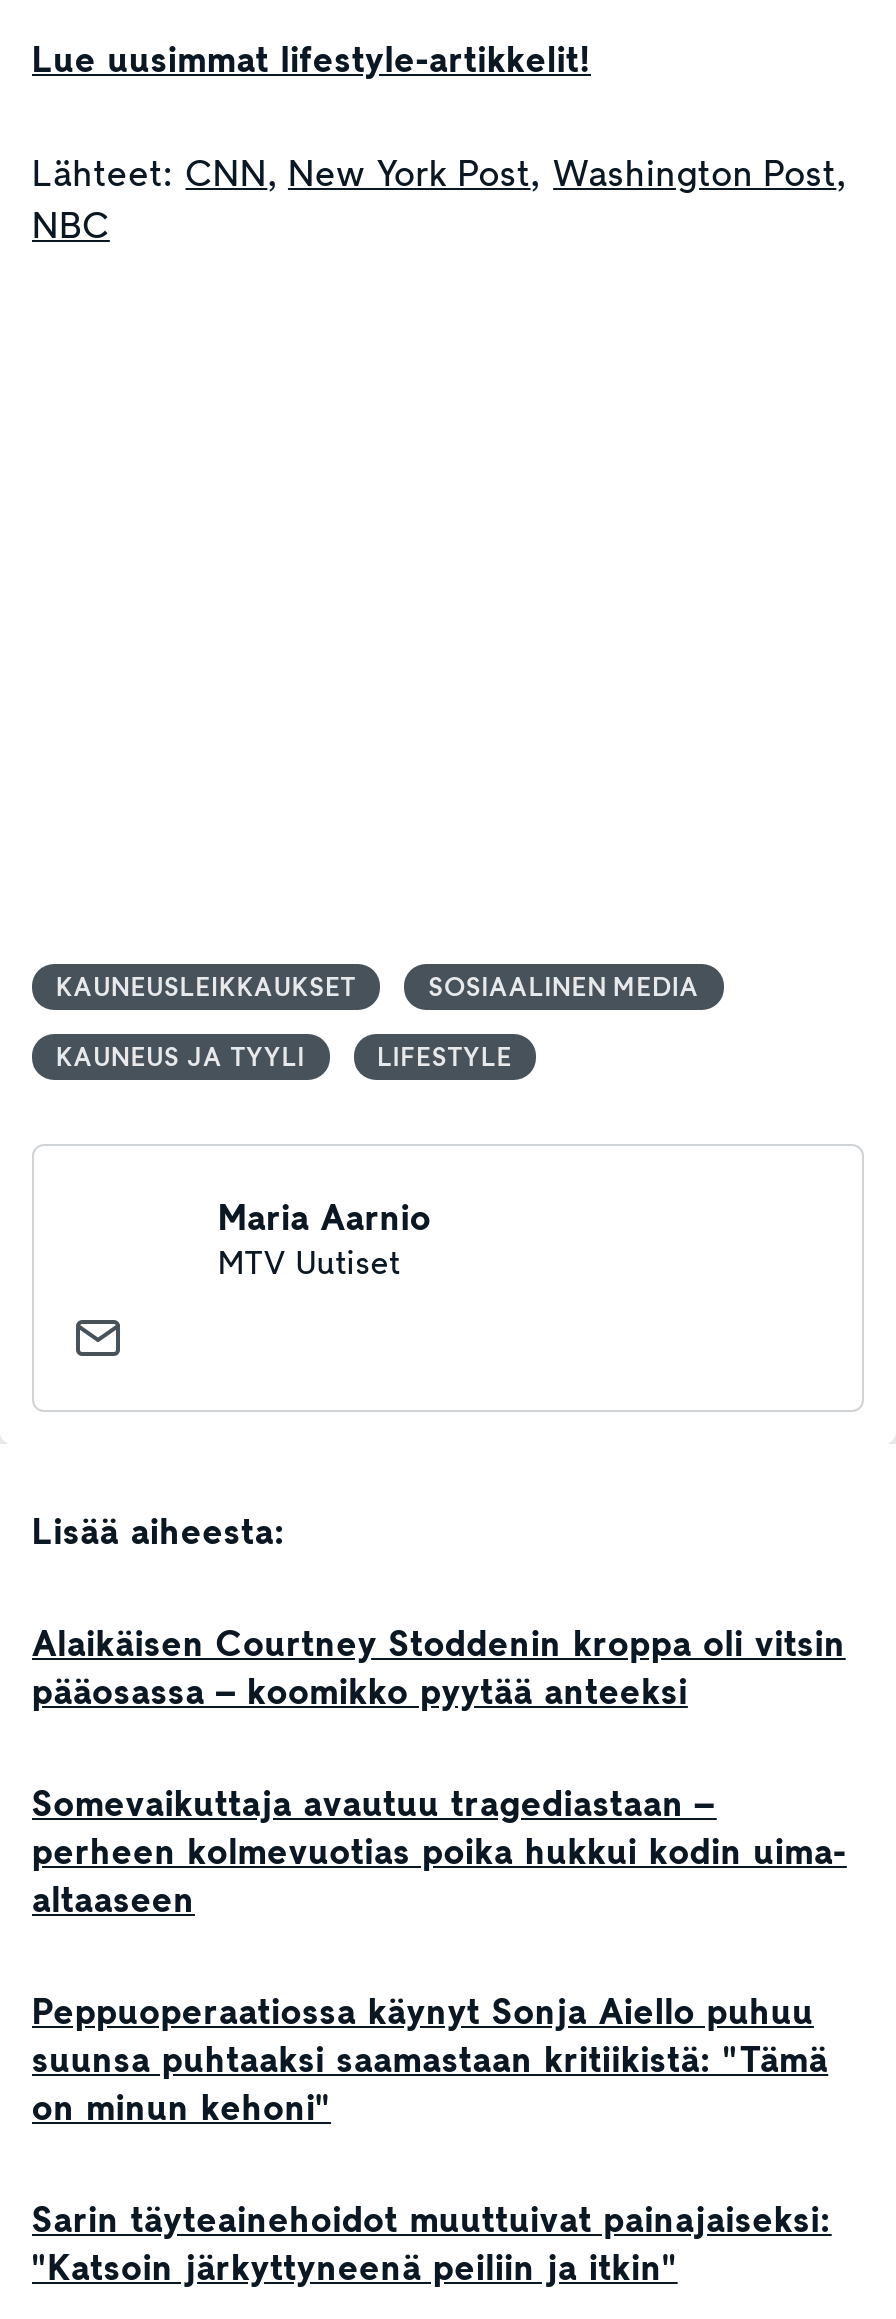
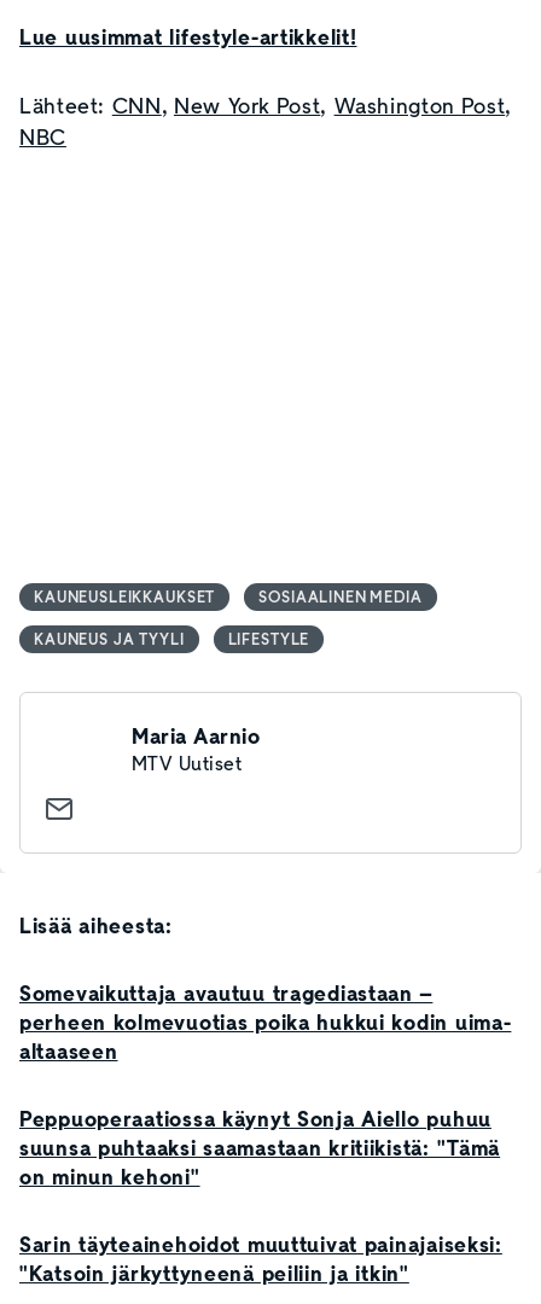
- Alaikäisen Courtney Stoddenin kroppa oli vitsin
- pääosassa – koomikko pyytää anteeksi
